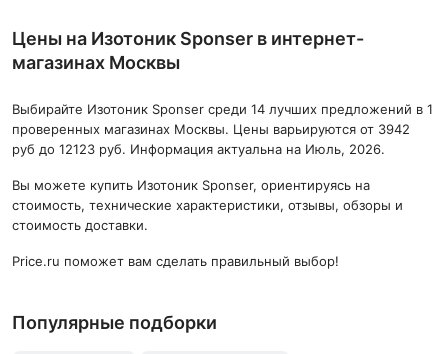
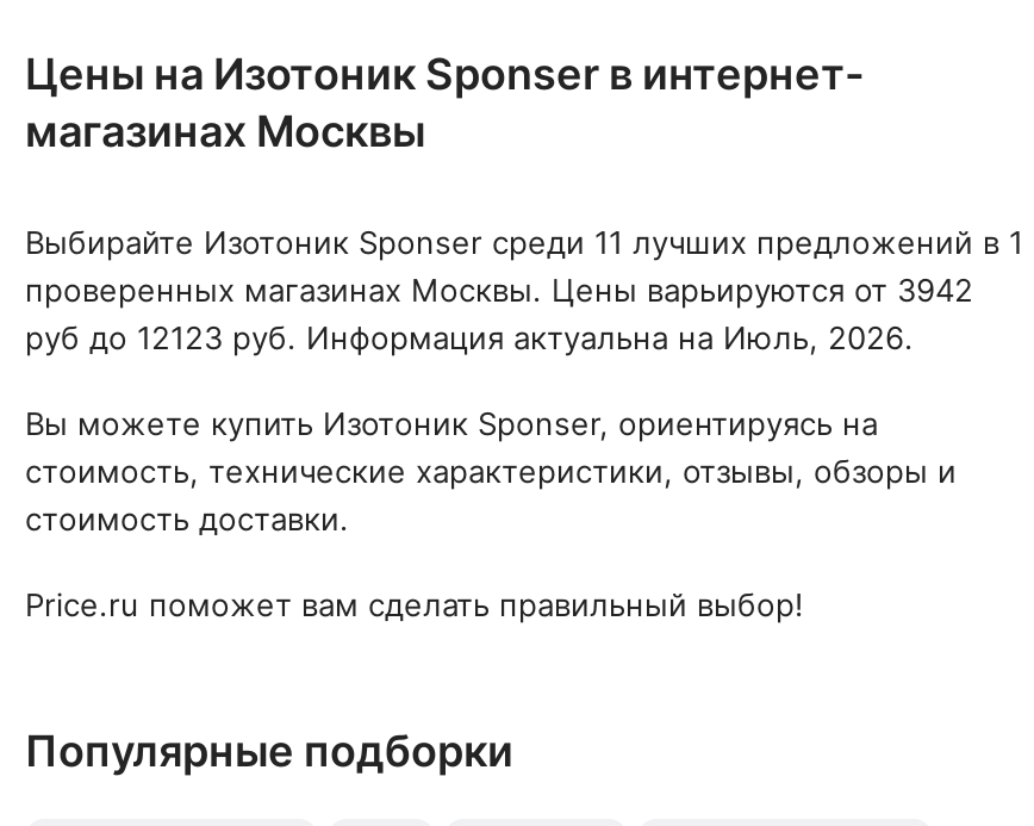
- Выбирайте Изотоник Sponser среди 14 лучших предложений в 1
+ Выбирайте Изотоник Sponser среди 11 лучших предложений в 1
